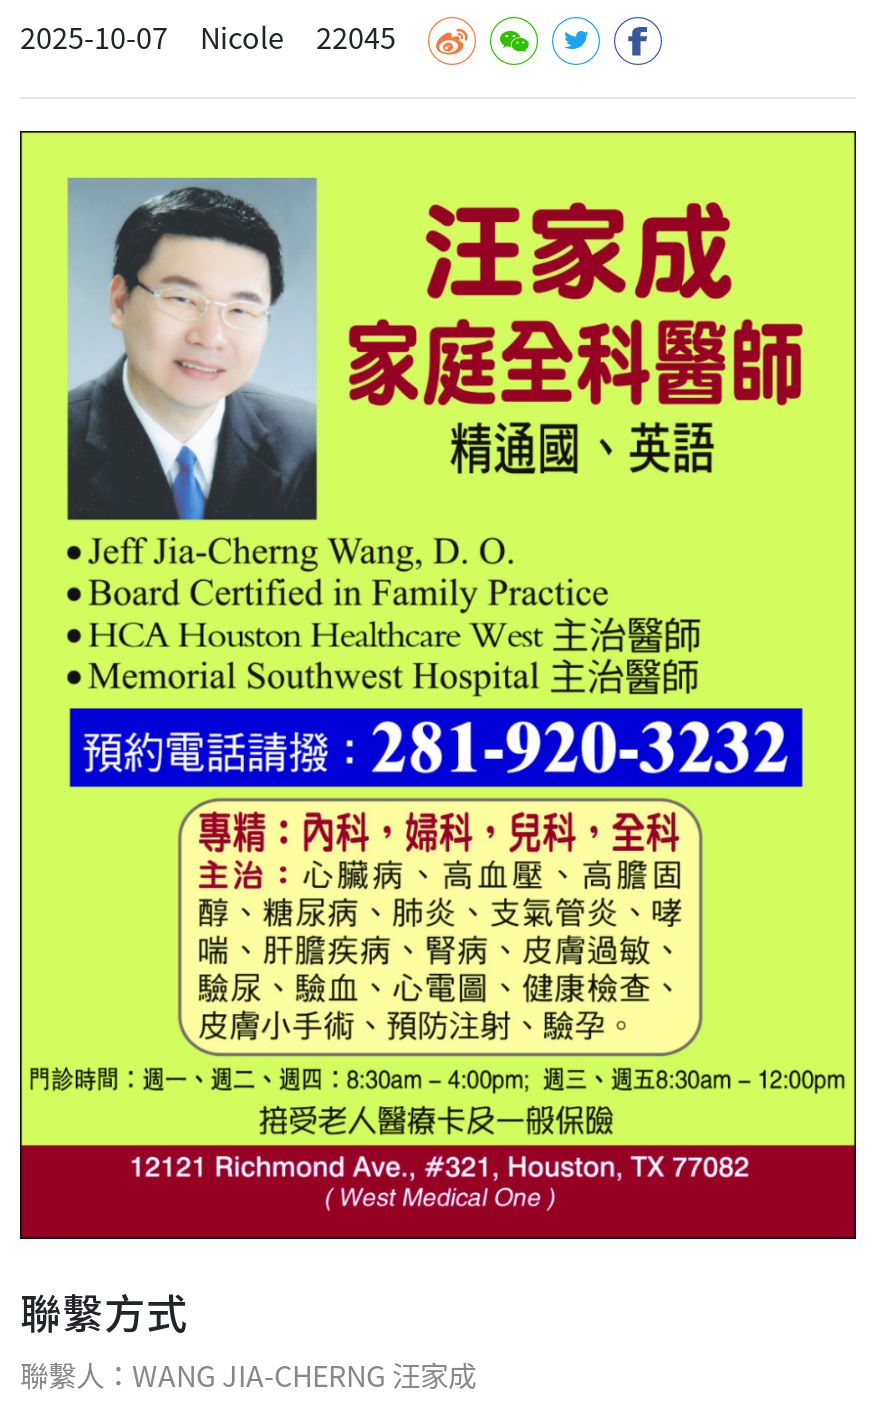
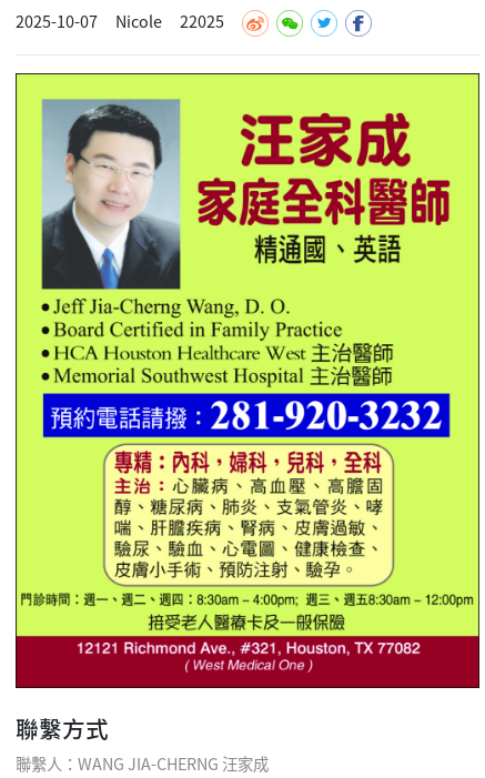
- 2025-10-07 Nicole 22045
+ 2025-10-07 Nicole 22025
